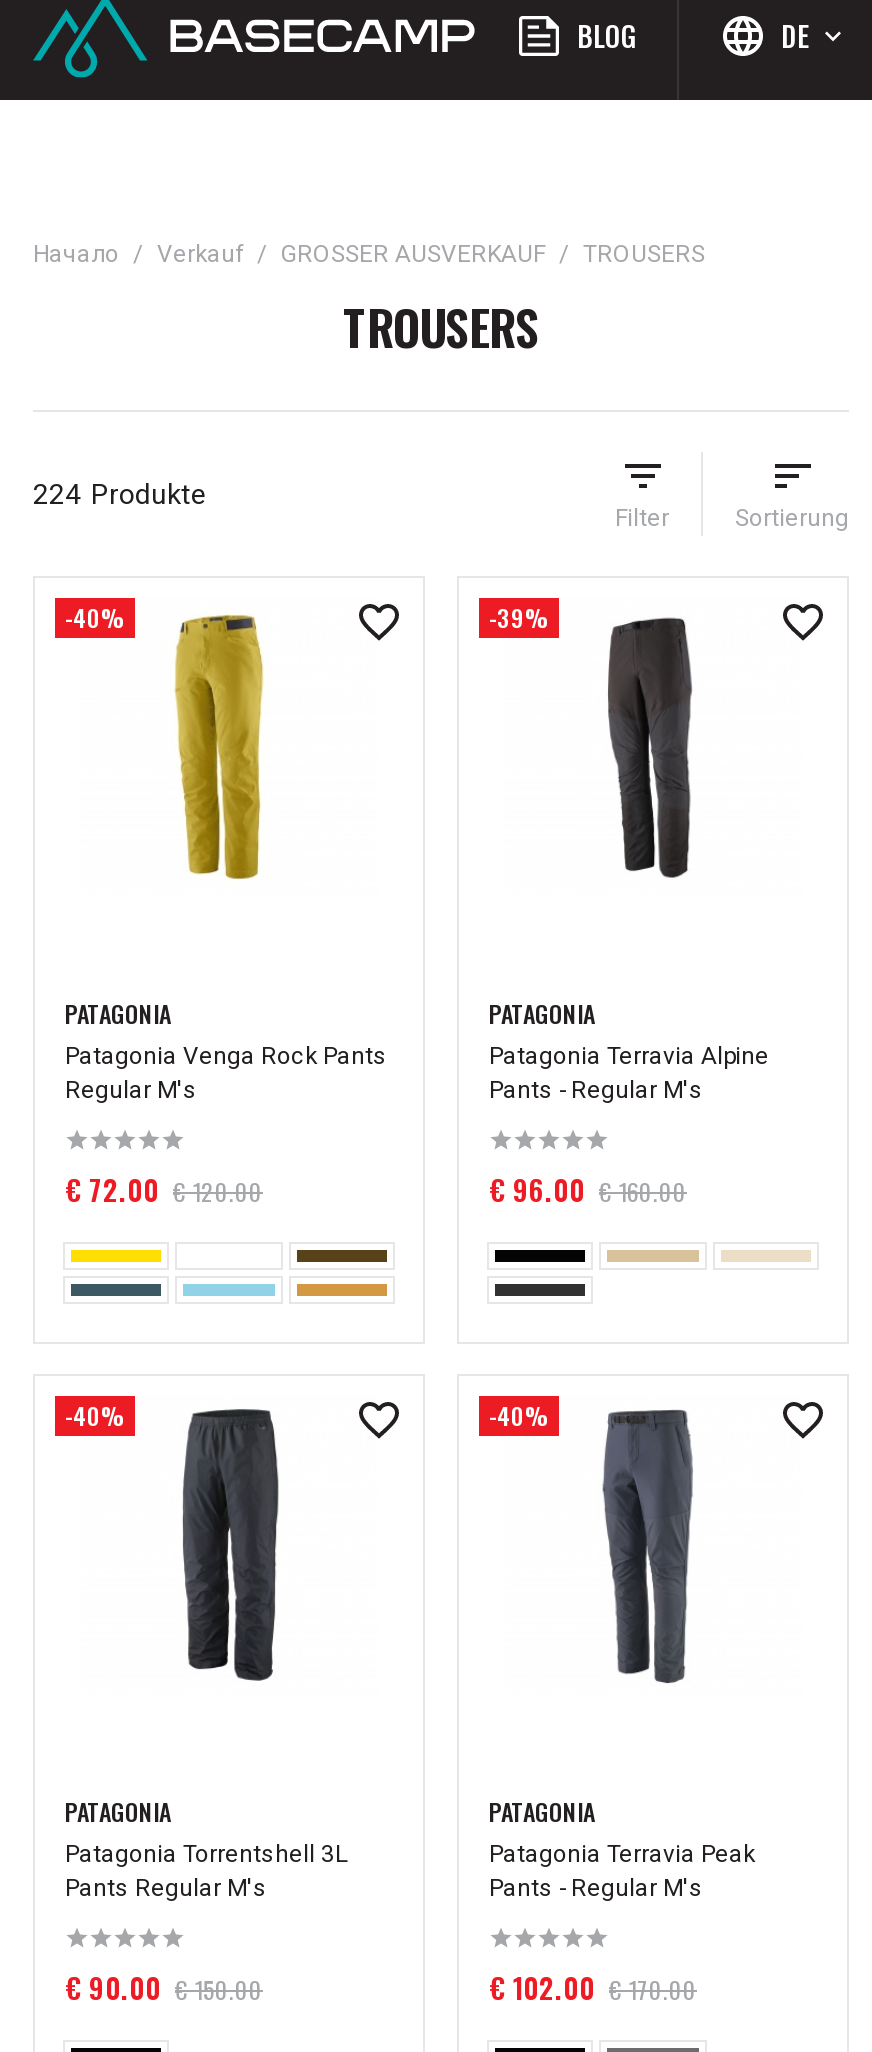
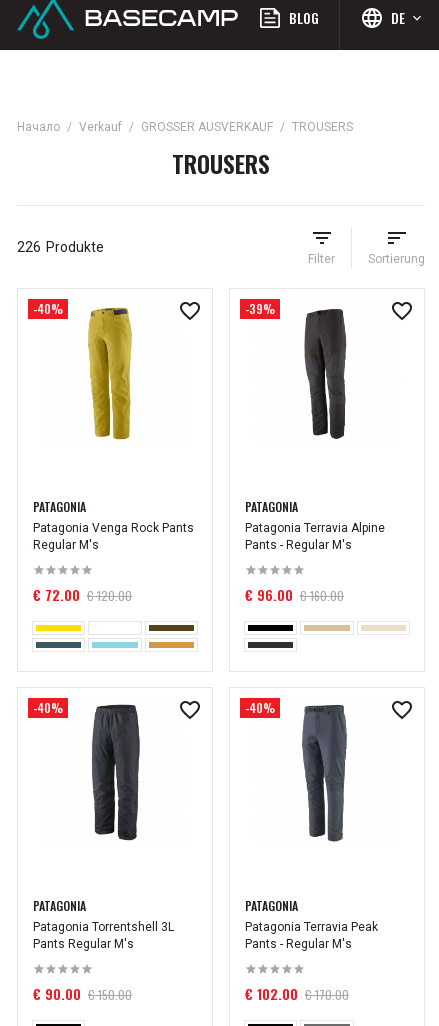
- 224 Produkte
+ 226 Produkte
